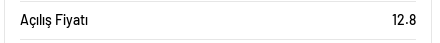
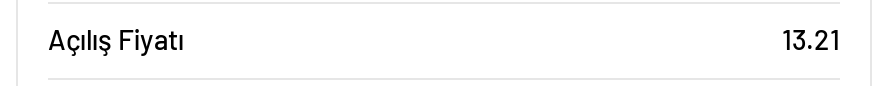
- 12.8
+ 13.21
